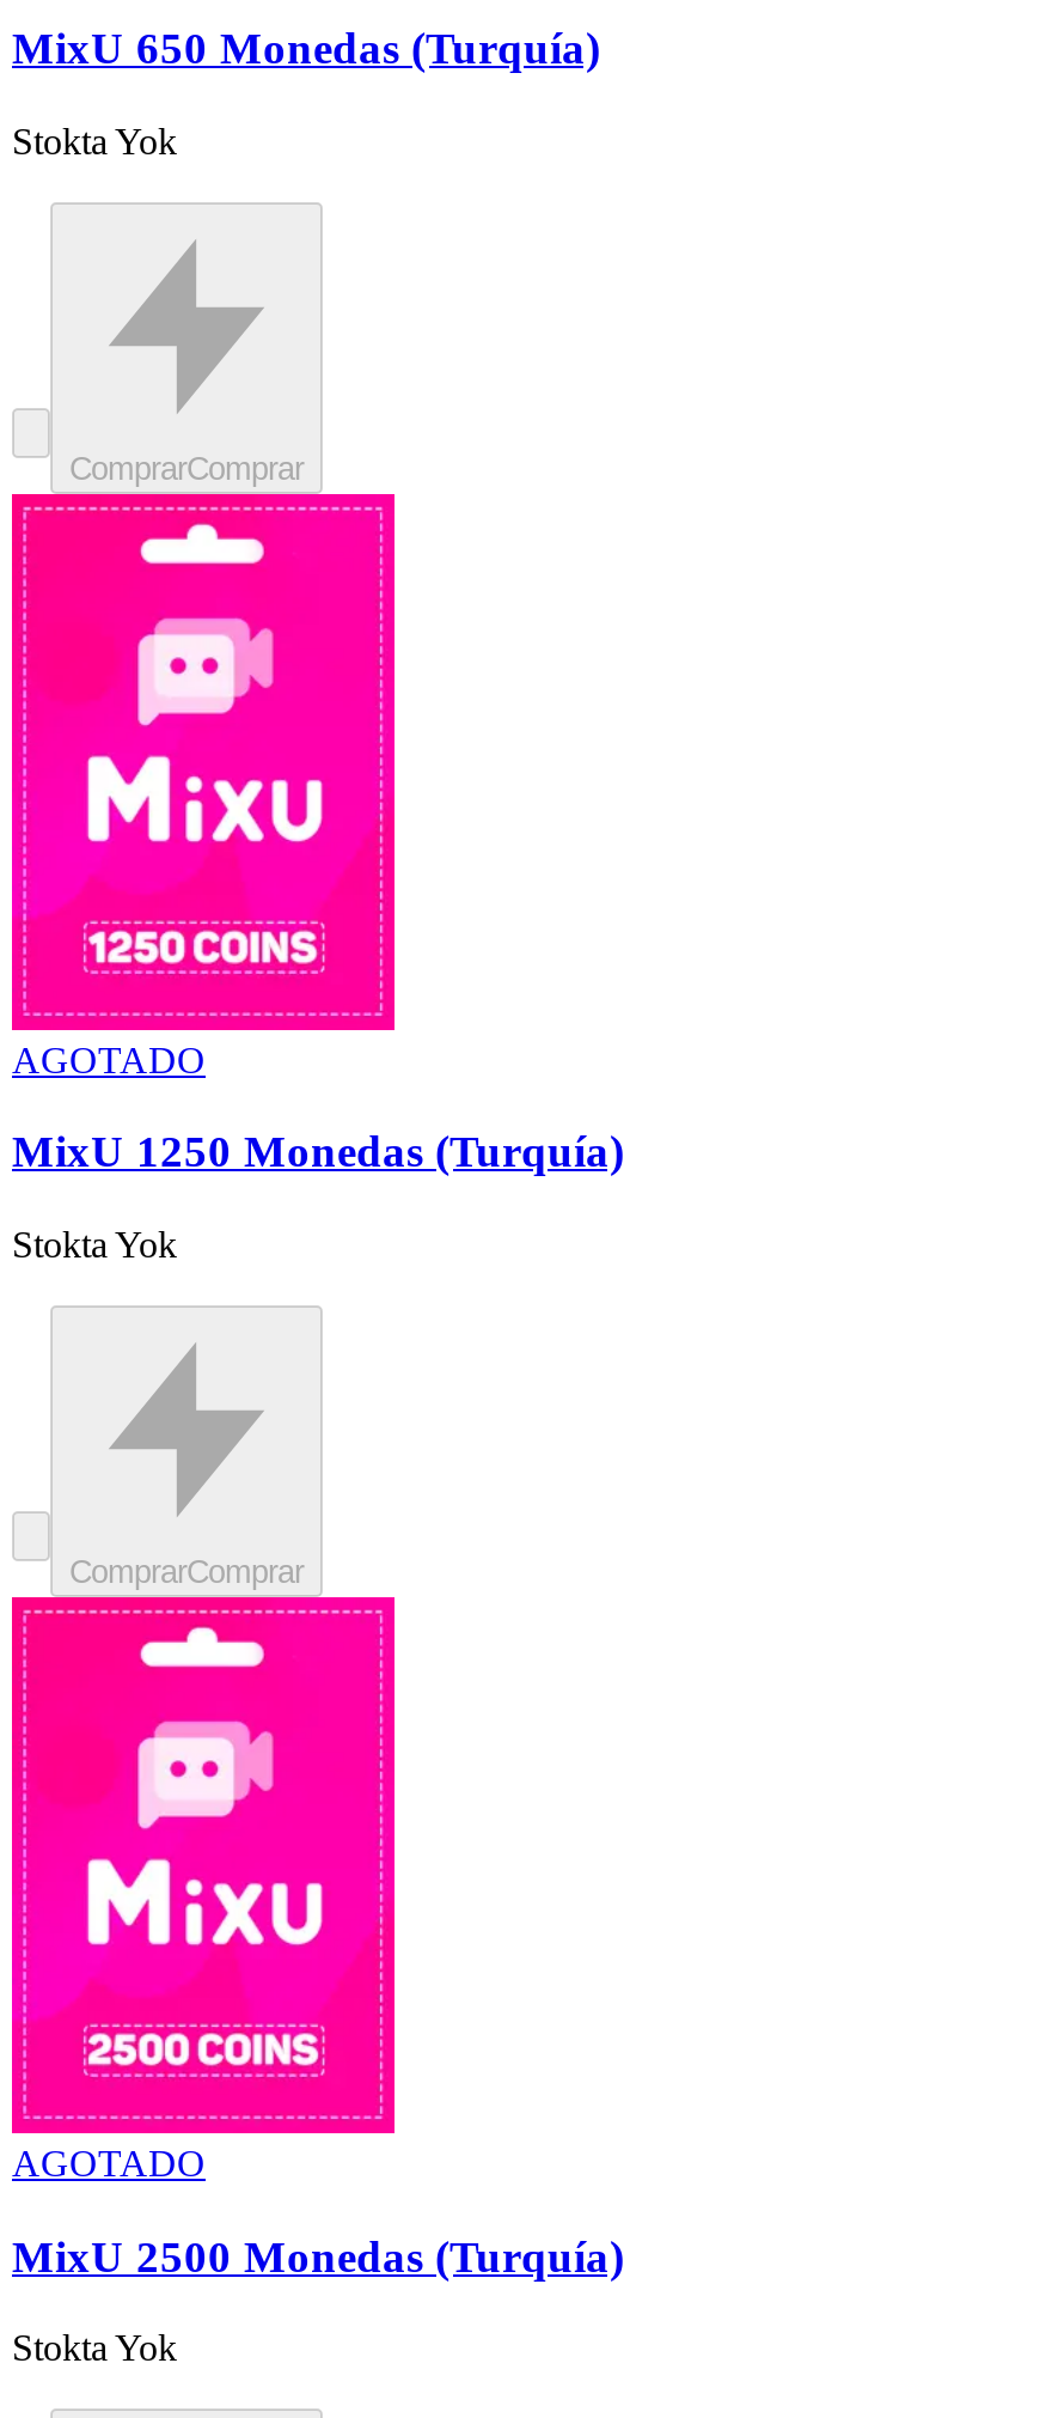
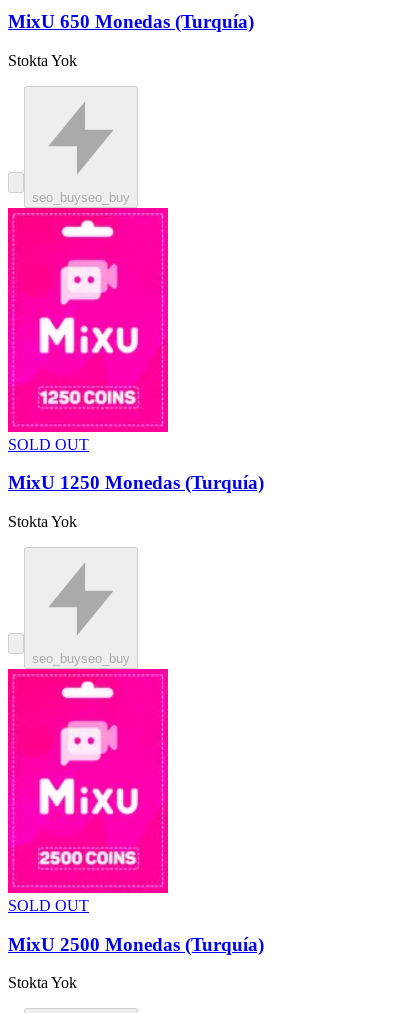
- ComprarComprar
+ seo_buyseo_buy

- AGOTADO
+ SOLD OUT

- ComprarComprar
+ seo_buyseo_buy

- AGOTADO
+ SOLD OUT
